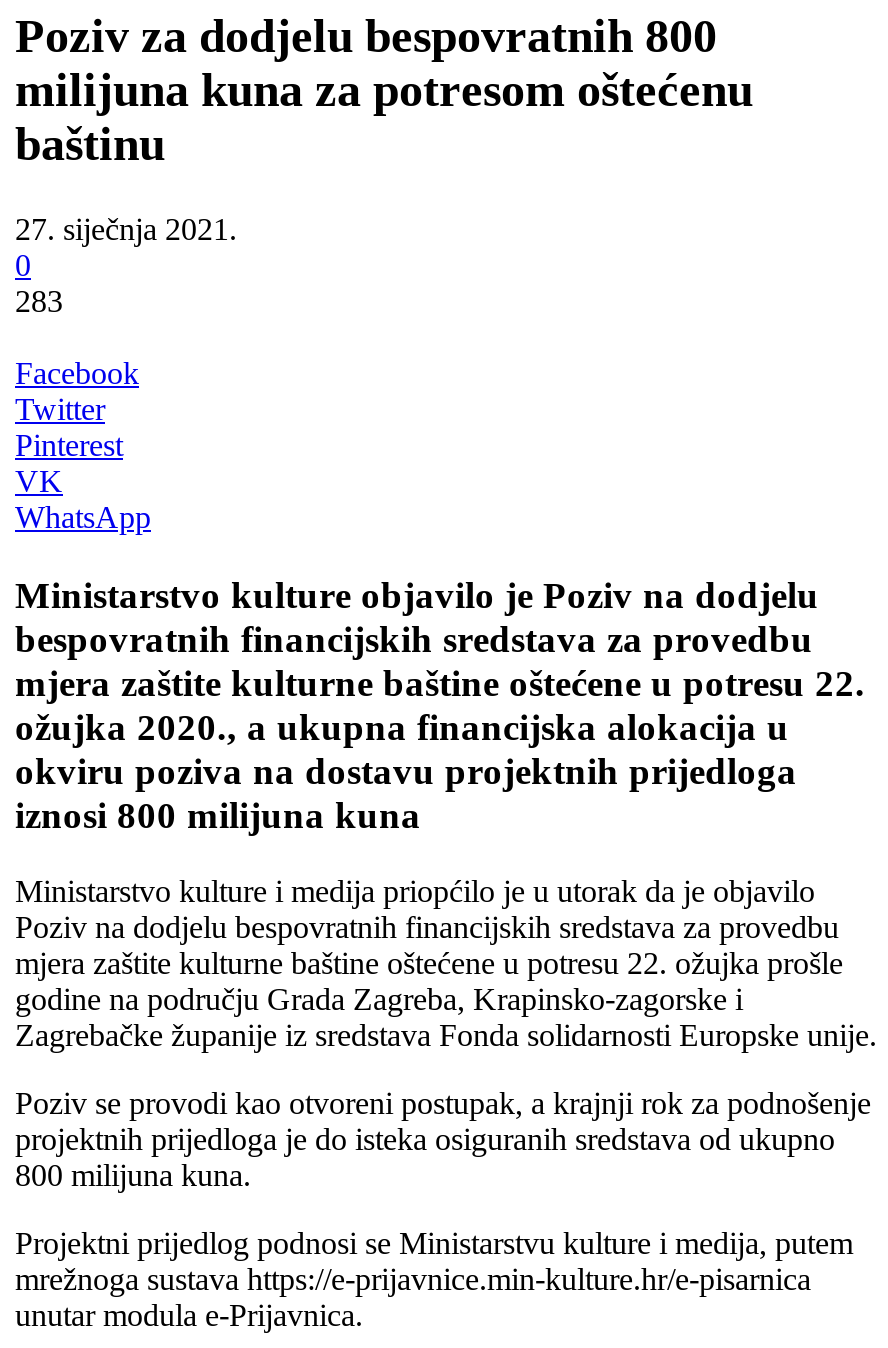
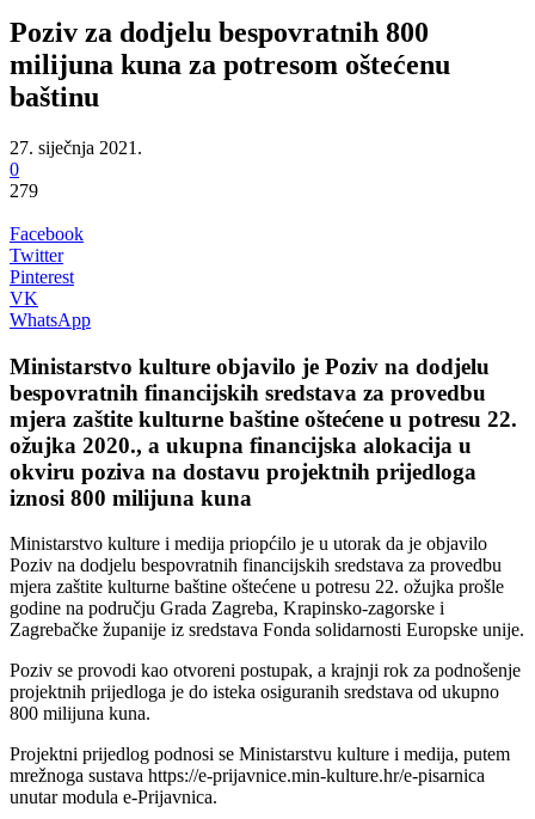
- 283
+ 279
